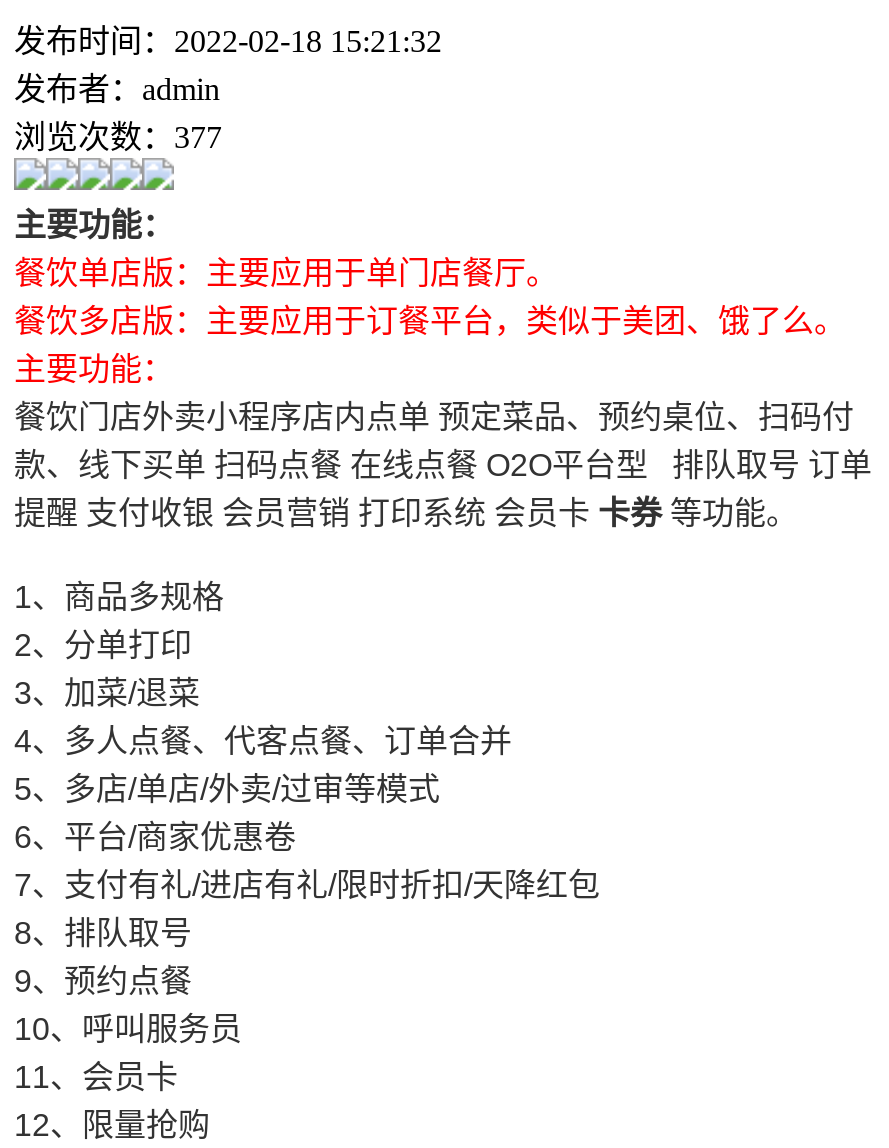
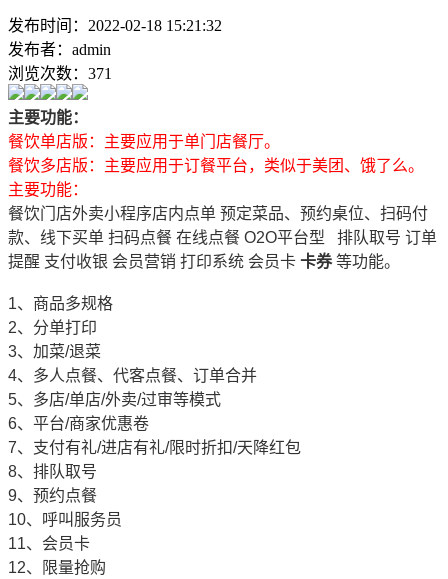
- 浏览次数：377
+ 浏览次数：371
